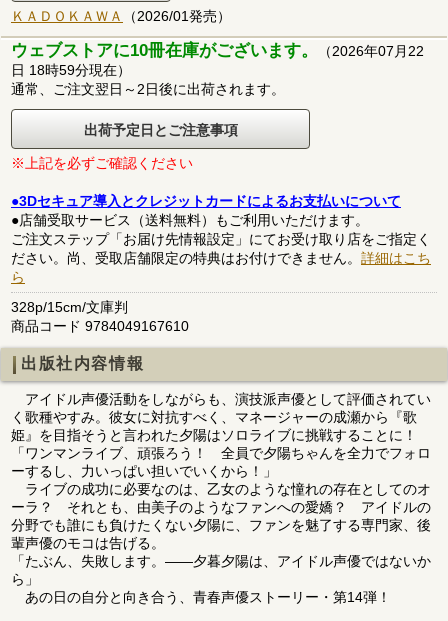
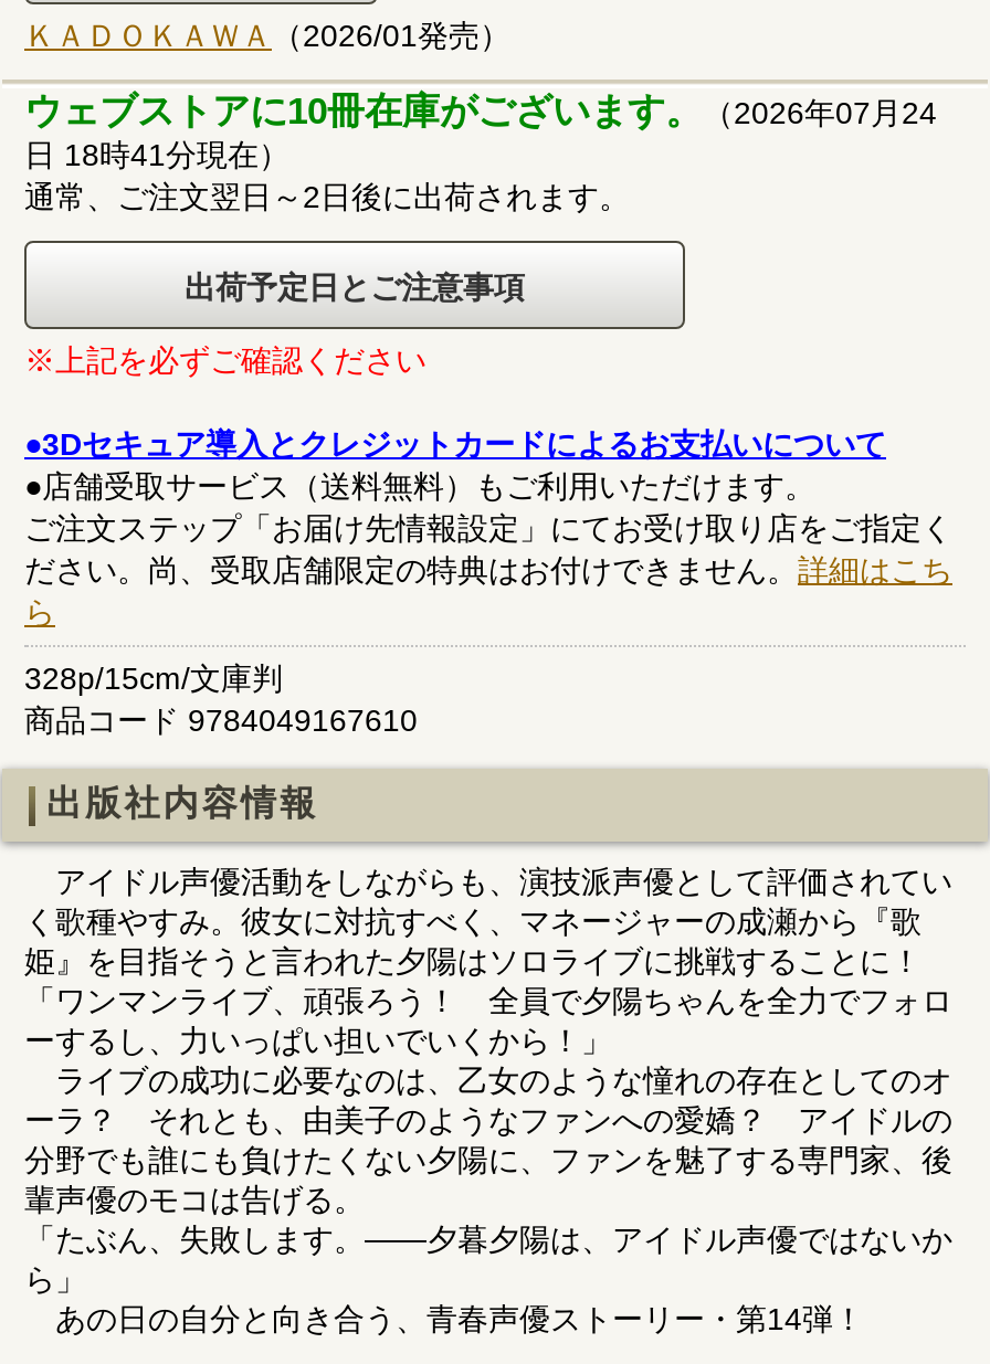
- ウェブストアに10冊在庫がございます。（2026年07月22
+ ウェブストアに10冊在庫がございます。（2026年07月24

- 日 18時59分現在）
+ 日 18時41分現在）
